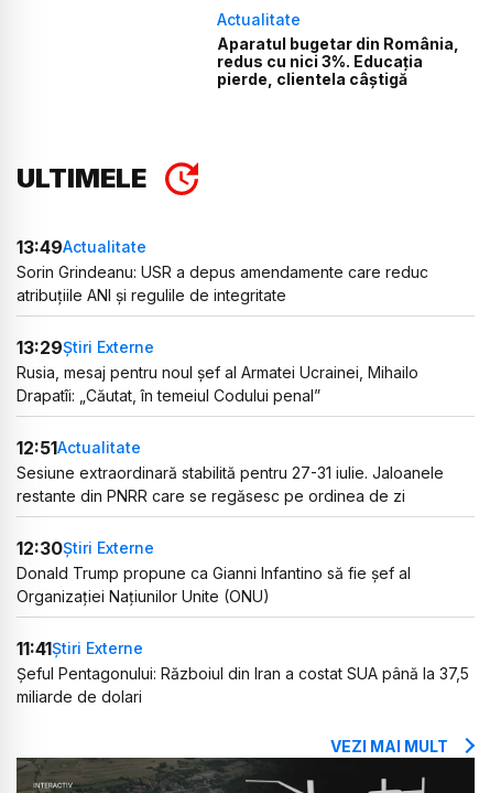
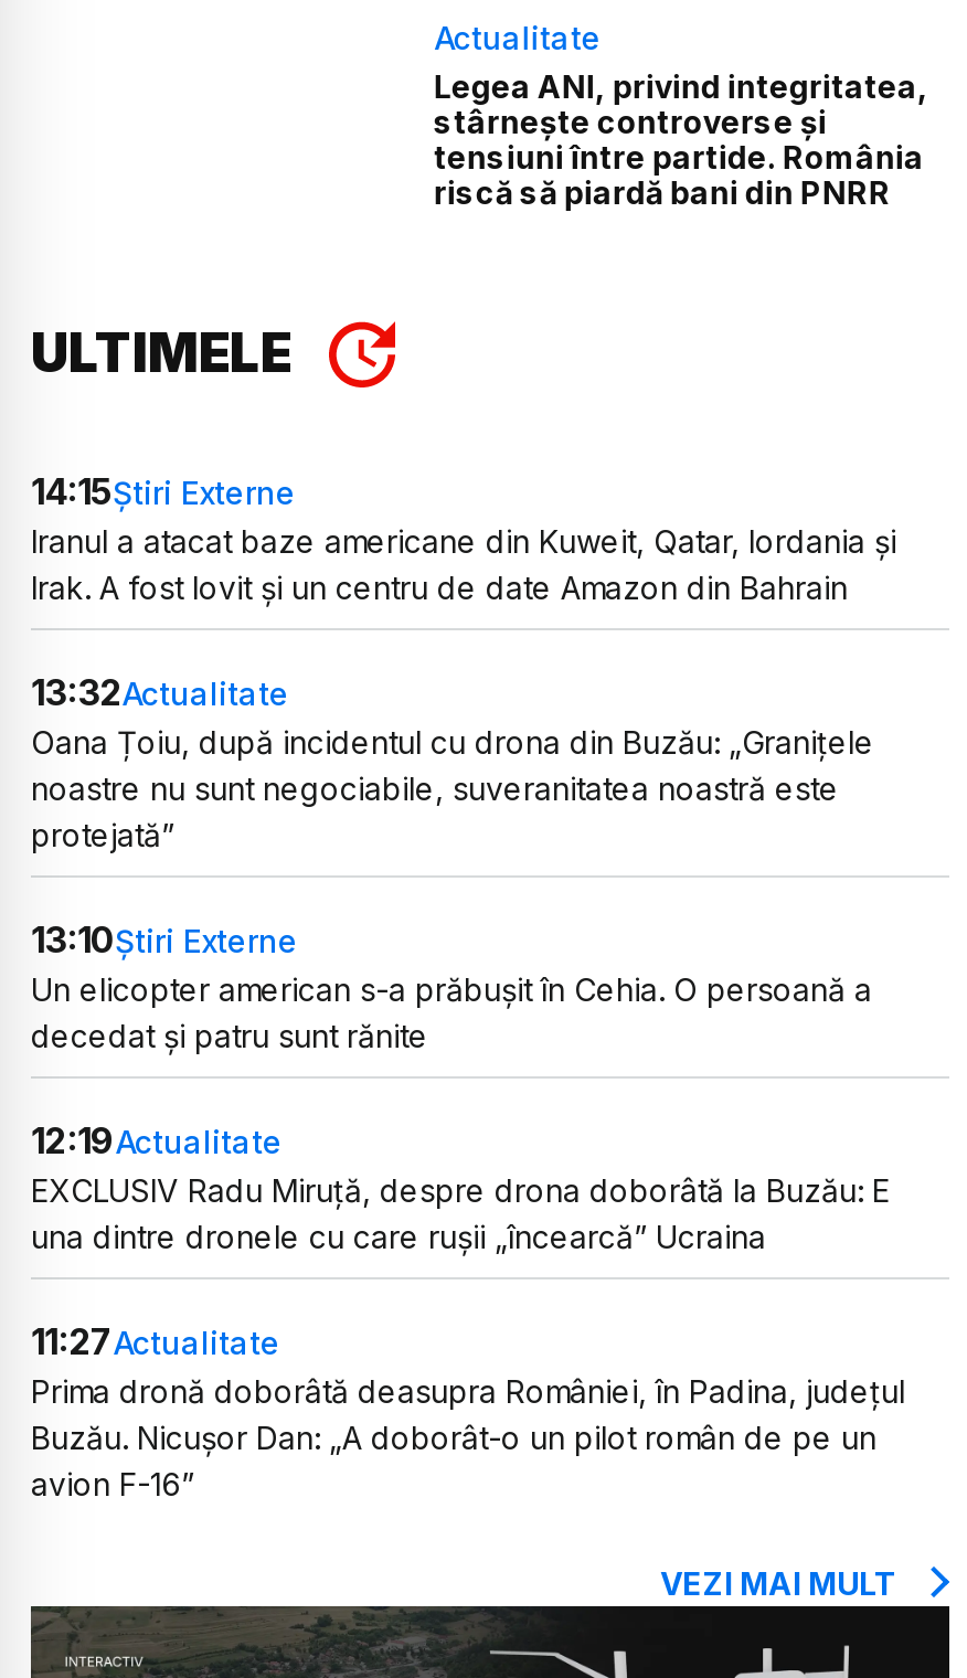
- Aparatul bugetar din România,
- redus cu nici 3%. Educația
- pierde, clientela câștigă
+ Legea ANI, privind integritatea,
+ stârnește controverse și
+ tensiuni între partide. România
+ riscă să piardă bani din PNRR

- 13:49Actualitate
- Sorin Grindeanu: USR a depus amendamente care reduc
- atribuțiile ANI și regulile de integritate
+ 14:15Știri Externe
+ Iranul a atacat baze americane din Kuweit, Qatar, Iordania și
+ Irak. A fost lovit și un centru de date Amazon din Bahrain

- 13:29Știri Externe
- Rusia, mesaj pentru noul șef al Armatei Ucrainei, Mihailo
- Drapatîi: „Căutat, în temeiul Codului penal”
+ 13:32Actualitate
+ Oana Țoiu, după incidentul cu drona din Buzău: „Granițele
+ noastre nu sunt negociabile, suveranitatea noastră este
+ protejată”

- 12:51Actualitate
- Sesiune extraordinară stabilită pentru 27-31 iulie. Jaloanele
- restante din PNRR care se regăsesc pe ordinea de zi
+ 13:10Știri Externe
+ Un elicopter american s-a prăbușit în Cehia. O persoană a
+ decedat și patru sunt rănite

- 12:30Știri Externe
- Donald Trump propune ca Gianni Infantino să fie șef al
- Organizației Națiunilor Unite (ONU)
+ 12:19Actualitate
+ EXCLUSIV Radu Miruță, despre drona doborâtă la Buzău: E
+ una dintre dronele cu care rușii „încearcă” Ucraina

- 11:41Știri Externe
- Șeful Pentagonului: Războiul din Iran a costat SUA până la 37,5
- miliarde de dolari
+ 11:27Actualitate
+ Prima dronă doborâtă deasupra României, în Padina, județul
+ Buzău. Nicușor Dan: „A doborât-o un pilot român de pe un
+ avion F-16”
